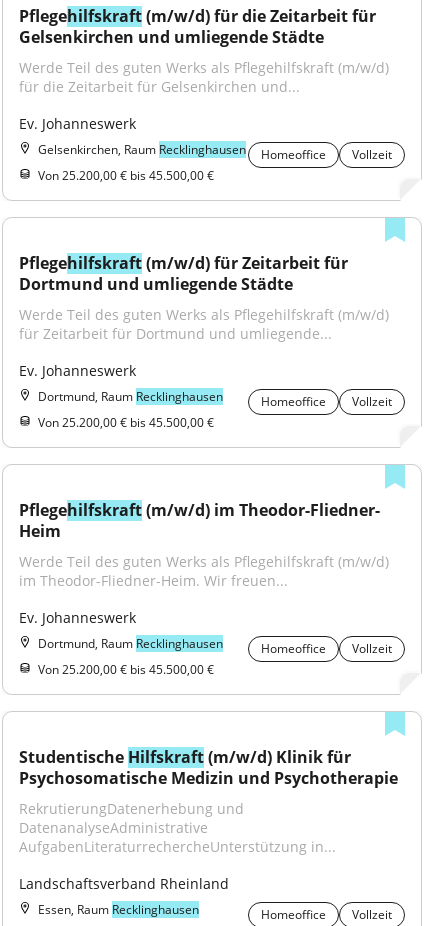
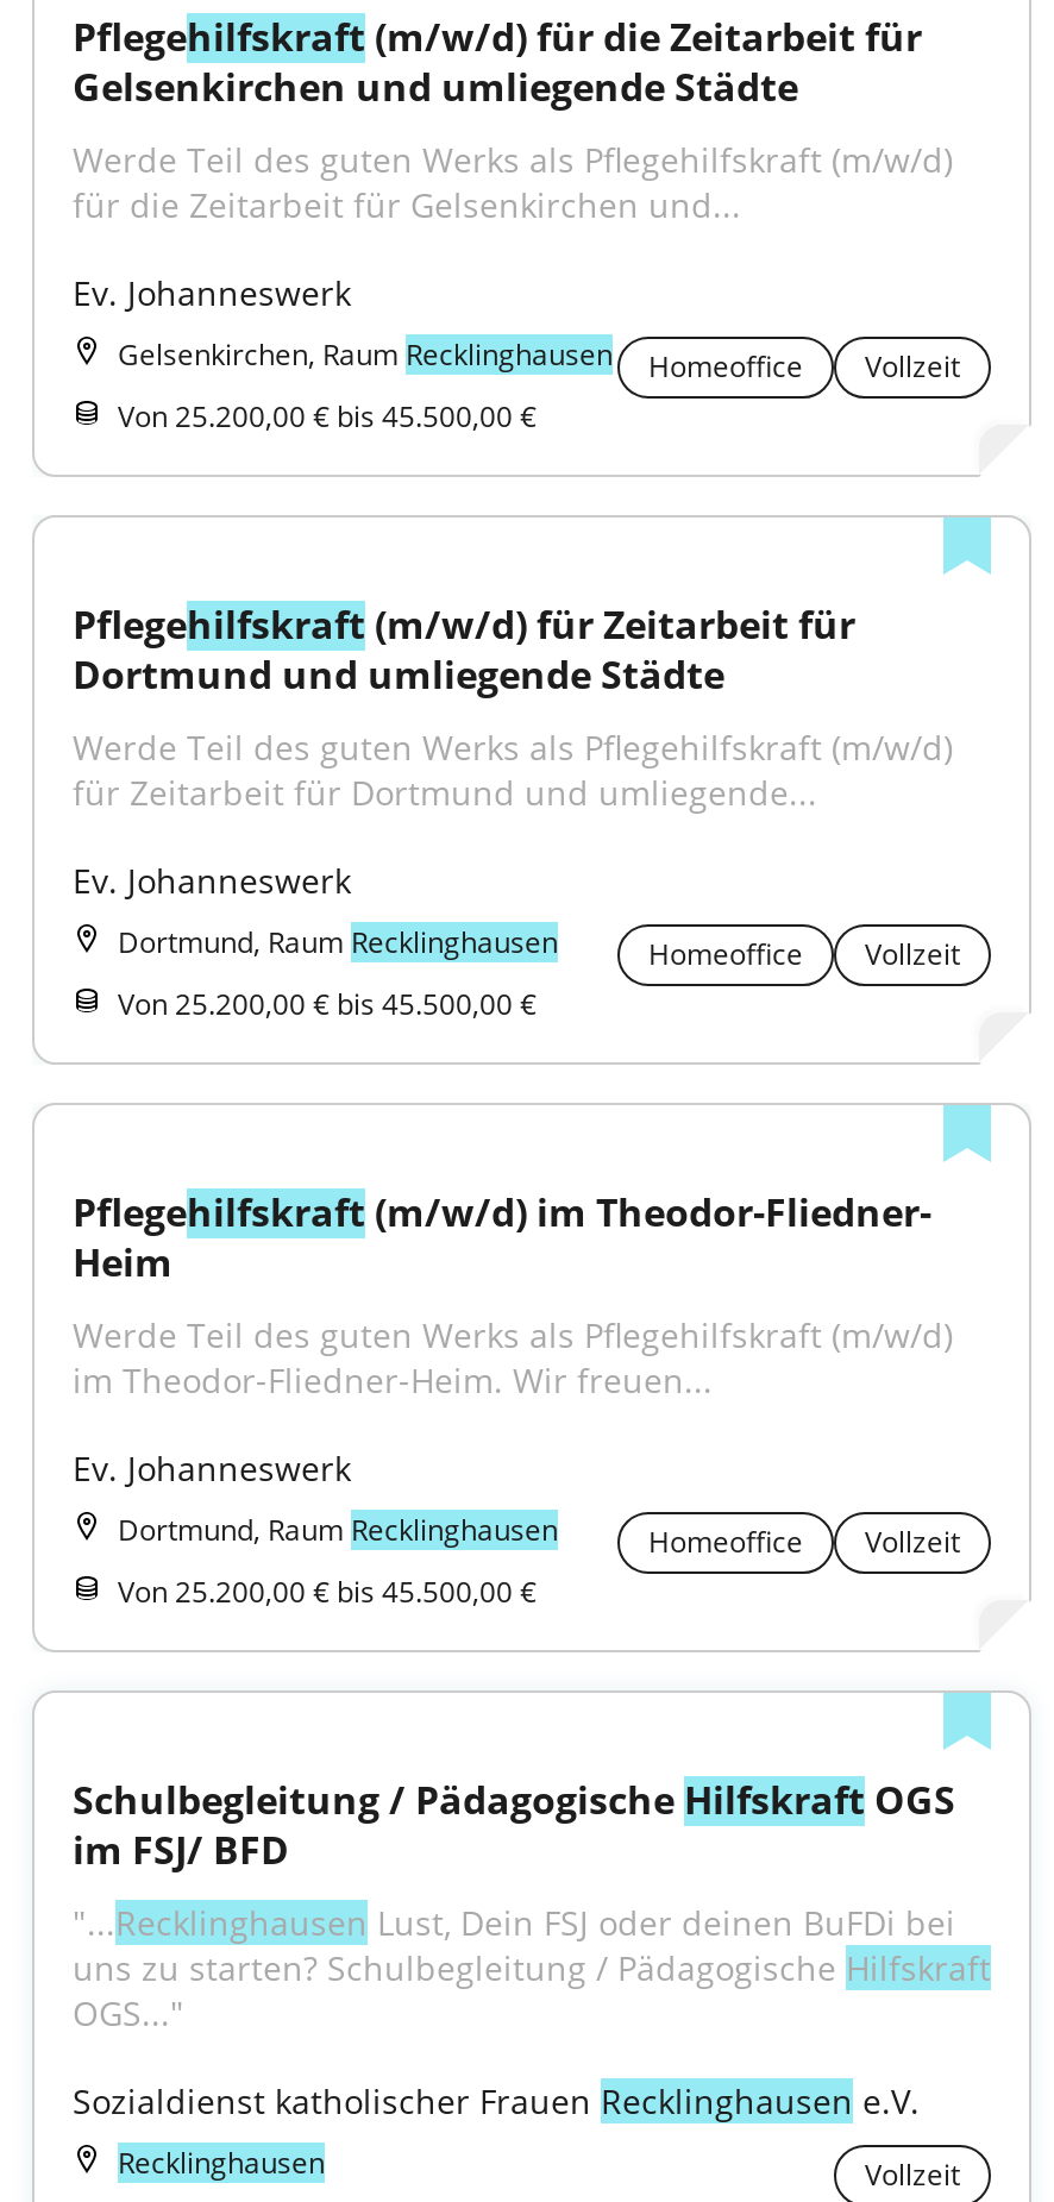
- Studentische Hilfskraft (m/w/d) Klinik für
- Psychosomatische Medizin und Psychotherapie
+ Schulbegleitung / Pädagogische Hilfskraft OGS
+ im FSJ/ BFD

- RekrutierungDatenerhebung und
- DatenanalyseAdministrative
- AufgabenLiteraturrechercheUnterstützung in...
+ "...Recklinghausen Lust, Dein FSJ oder deinen BuFDi bei
+ uns zu starten? Schulbegleitung / Pädagogische Hilfskraft
+ OGS..."

- Landschaftsverband Rheinland
- Essen, RaumRecklinghausen
- Homeoffice
+ Sozialdienst katholischer Frauen Recklinghausen e.V.
+ Recklinghausen
